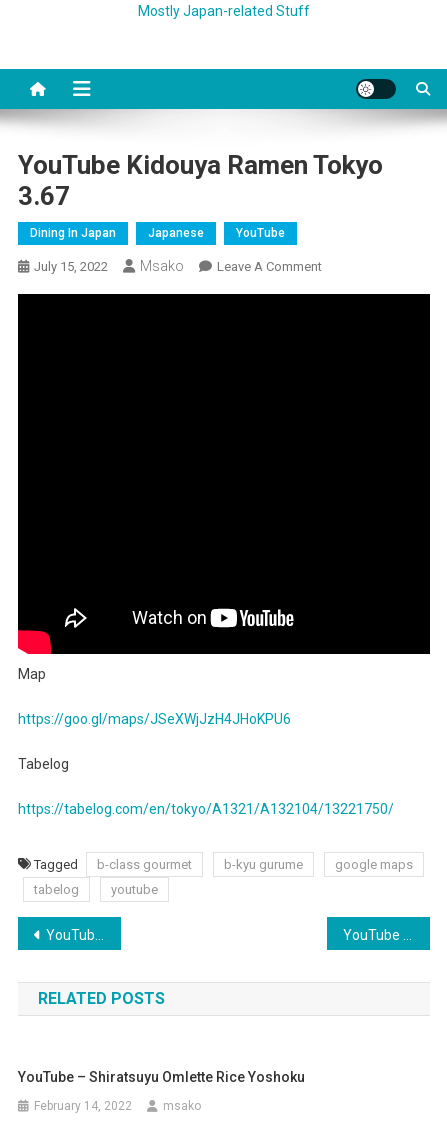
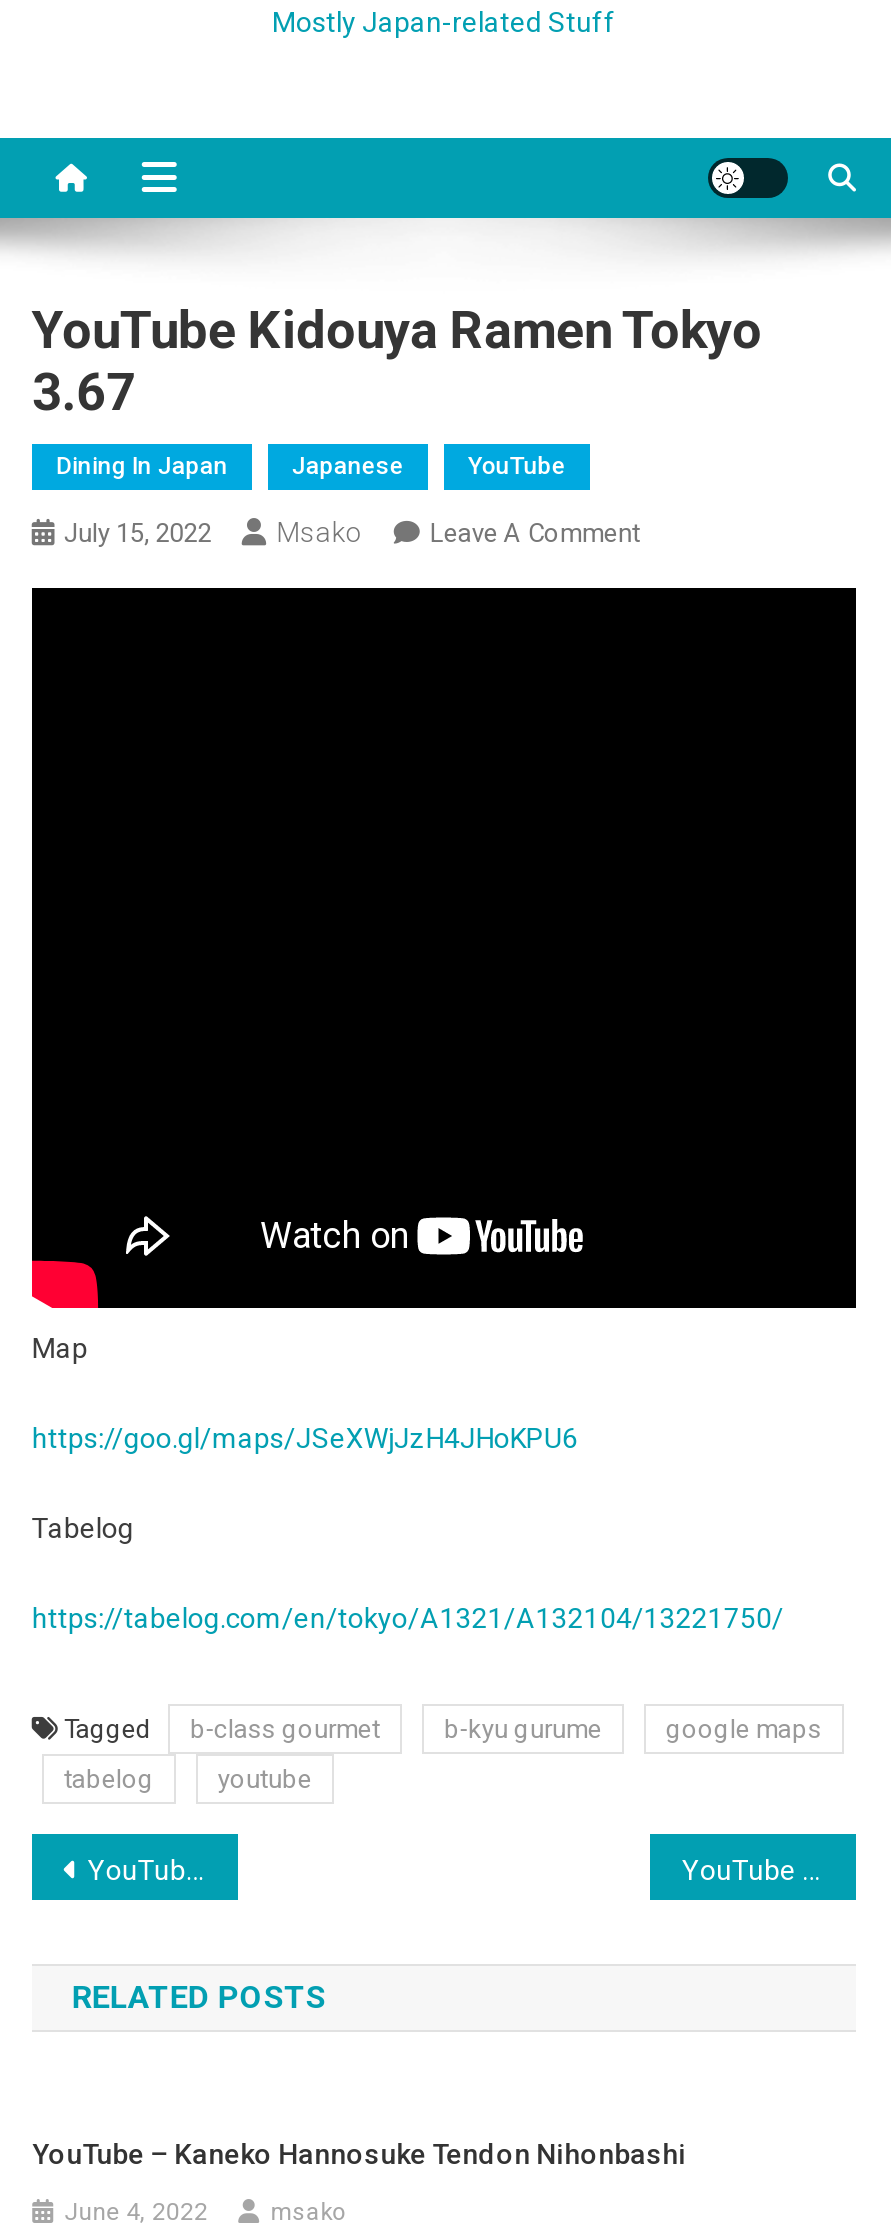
- YouTube – Shiratsuyu Omlette Rice Yoshoku
+ YouTube – Kaneko Hannosuke Tendon Nihonbashi

- February 14, 2022
+ June 4, 2022
